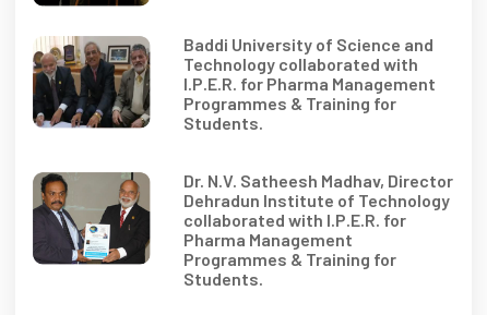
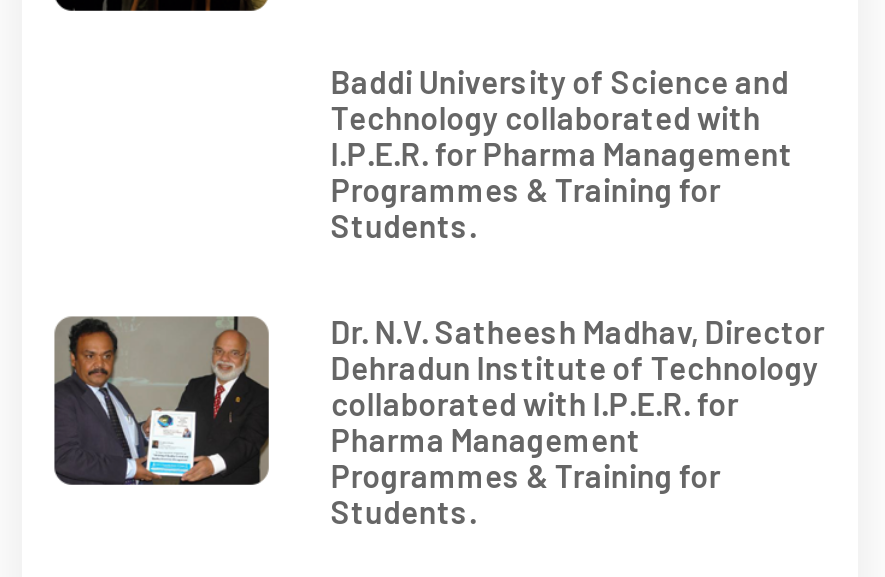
- [image]
